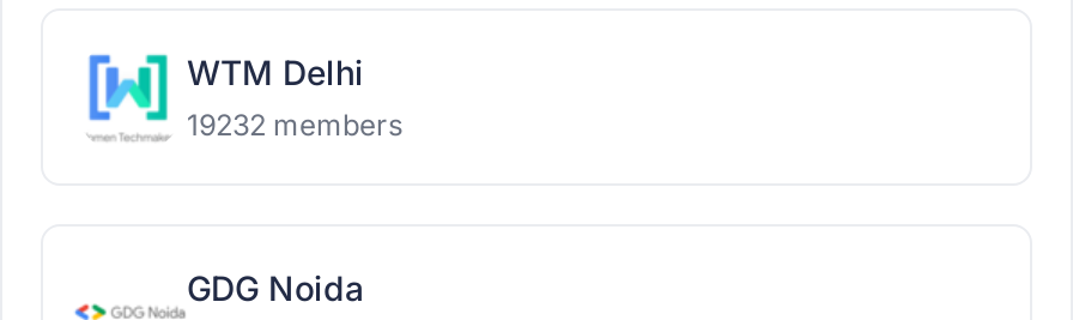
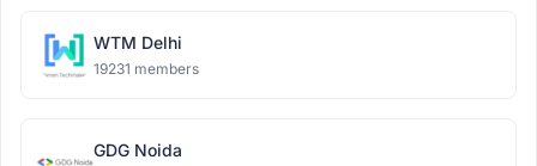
- 19232 members
+ 19231 members
